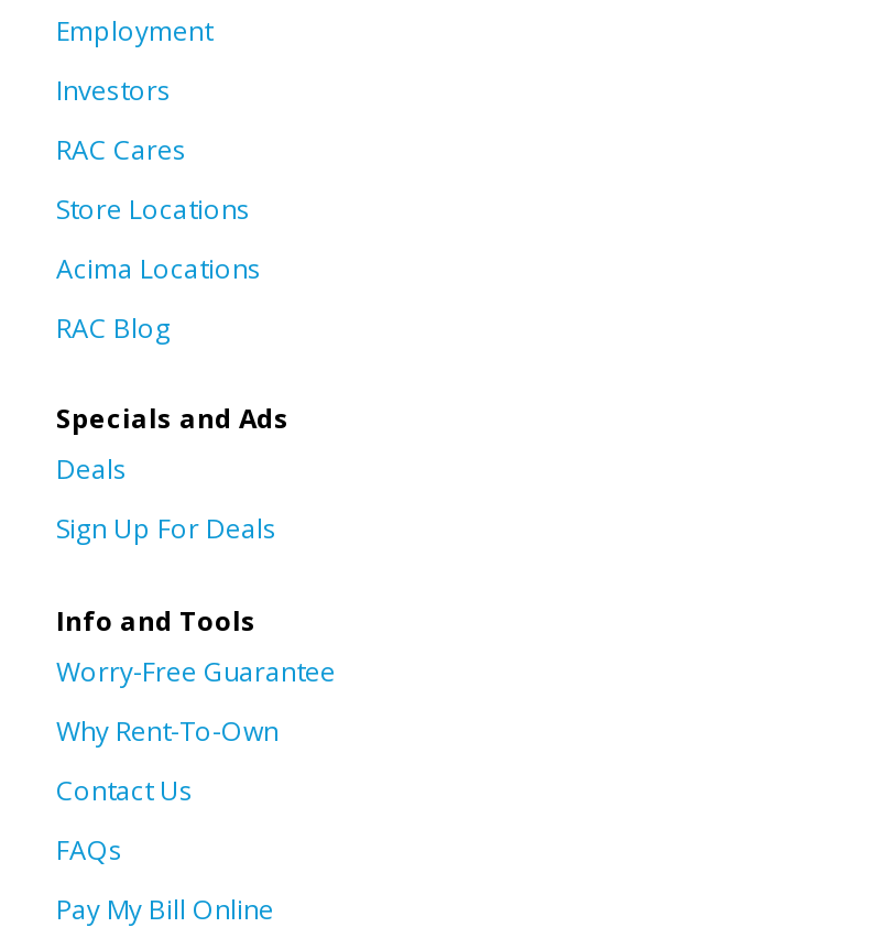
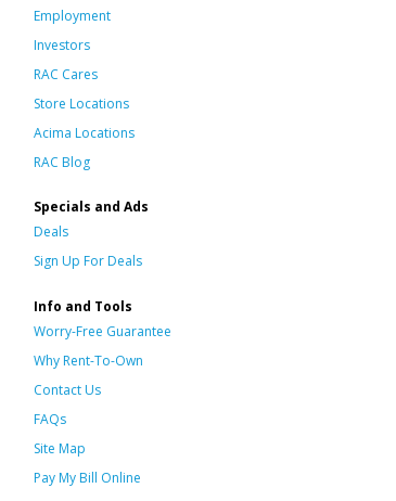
+ Site Map
